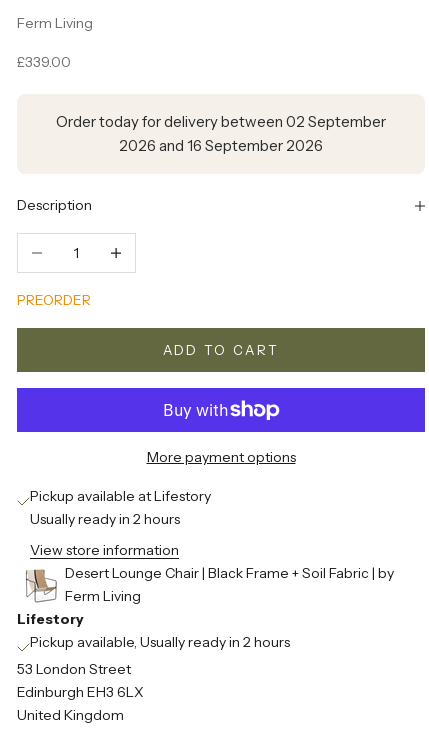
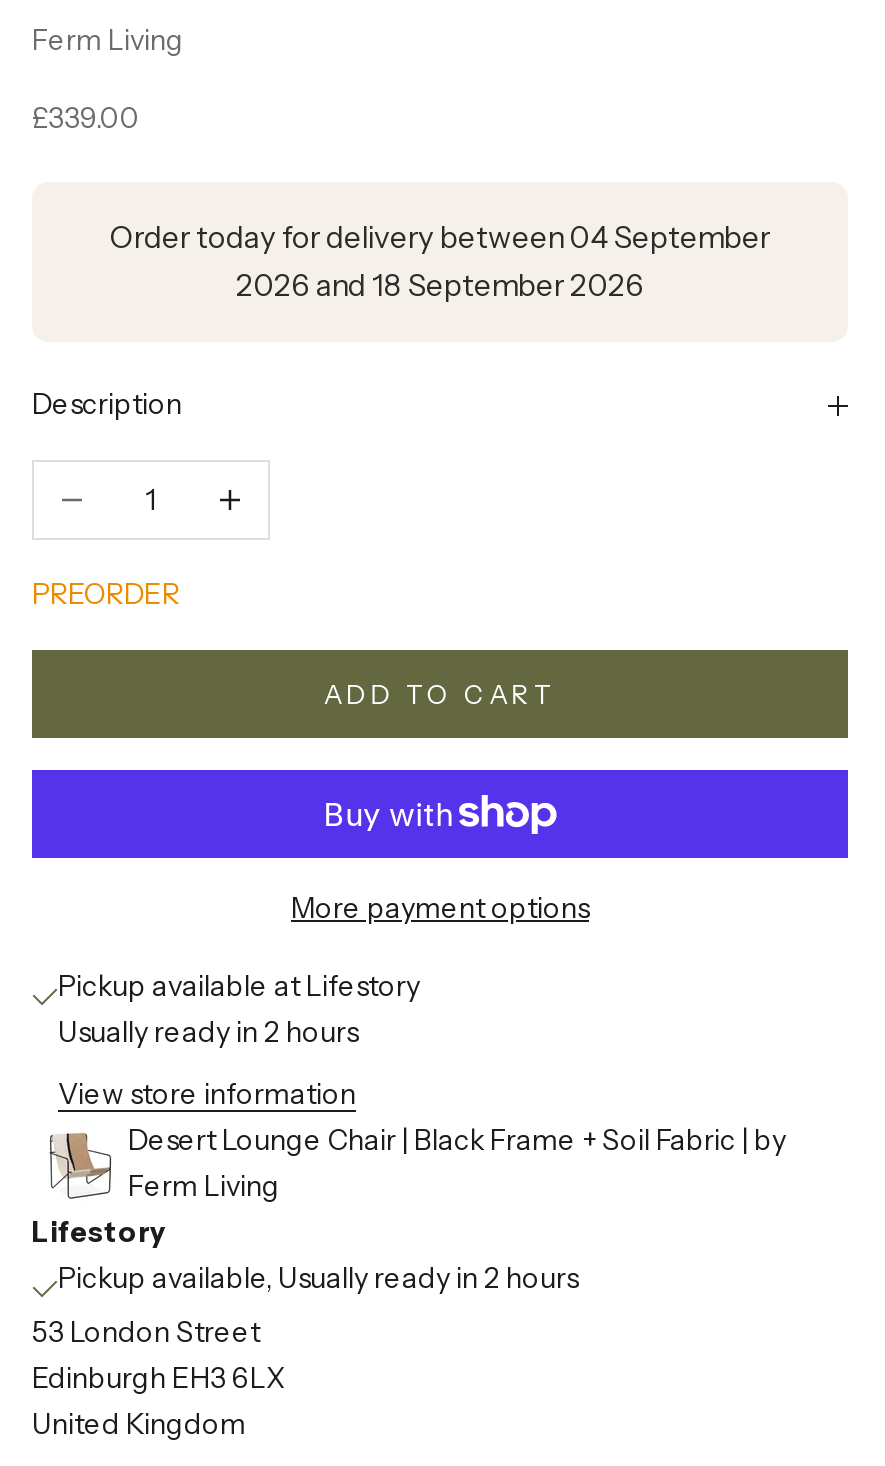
- Order today for delivery between 02 September
+ Order today for delivery between 04 September

- 2026 and 16 September 2026
+ 2026 and 18 September 2026
